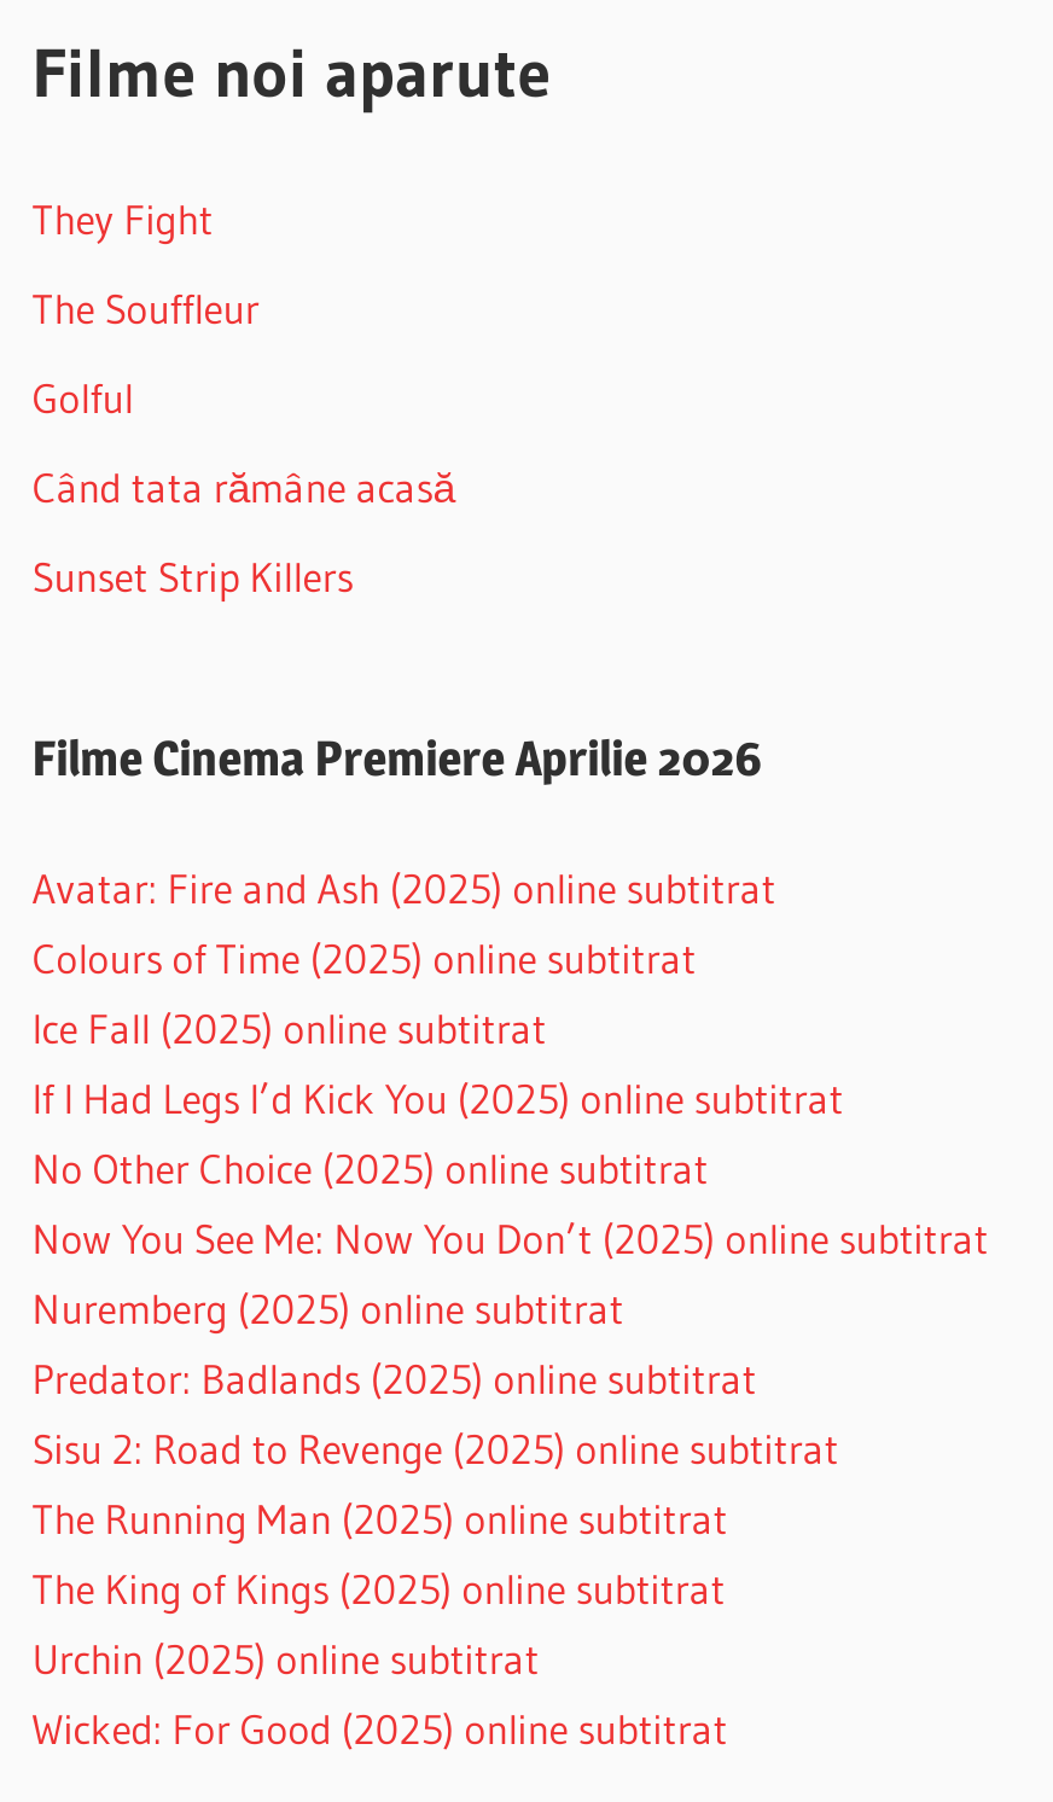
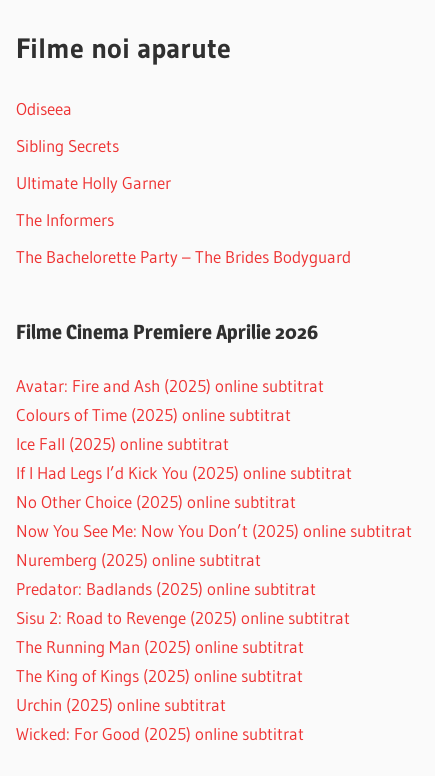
- They Fight
+ Odiseea

- The Souffleur
+ Sibling Secrets

- Golful
+ Ultimate Holly Garner

- Când tata rămâne acasă
+ The Informers

- Sunset Strip Killers
+ The Bachelorette Party – The Brides Bodyguard
